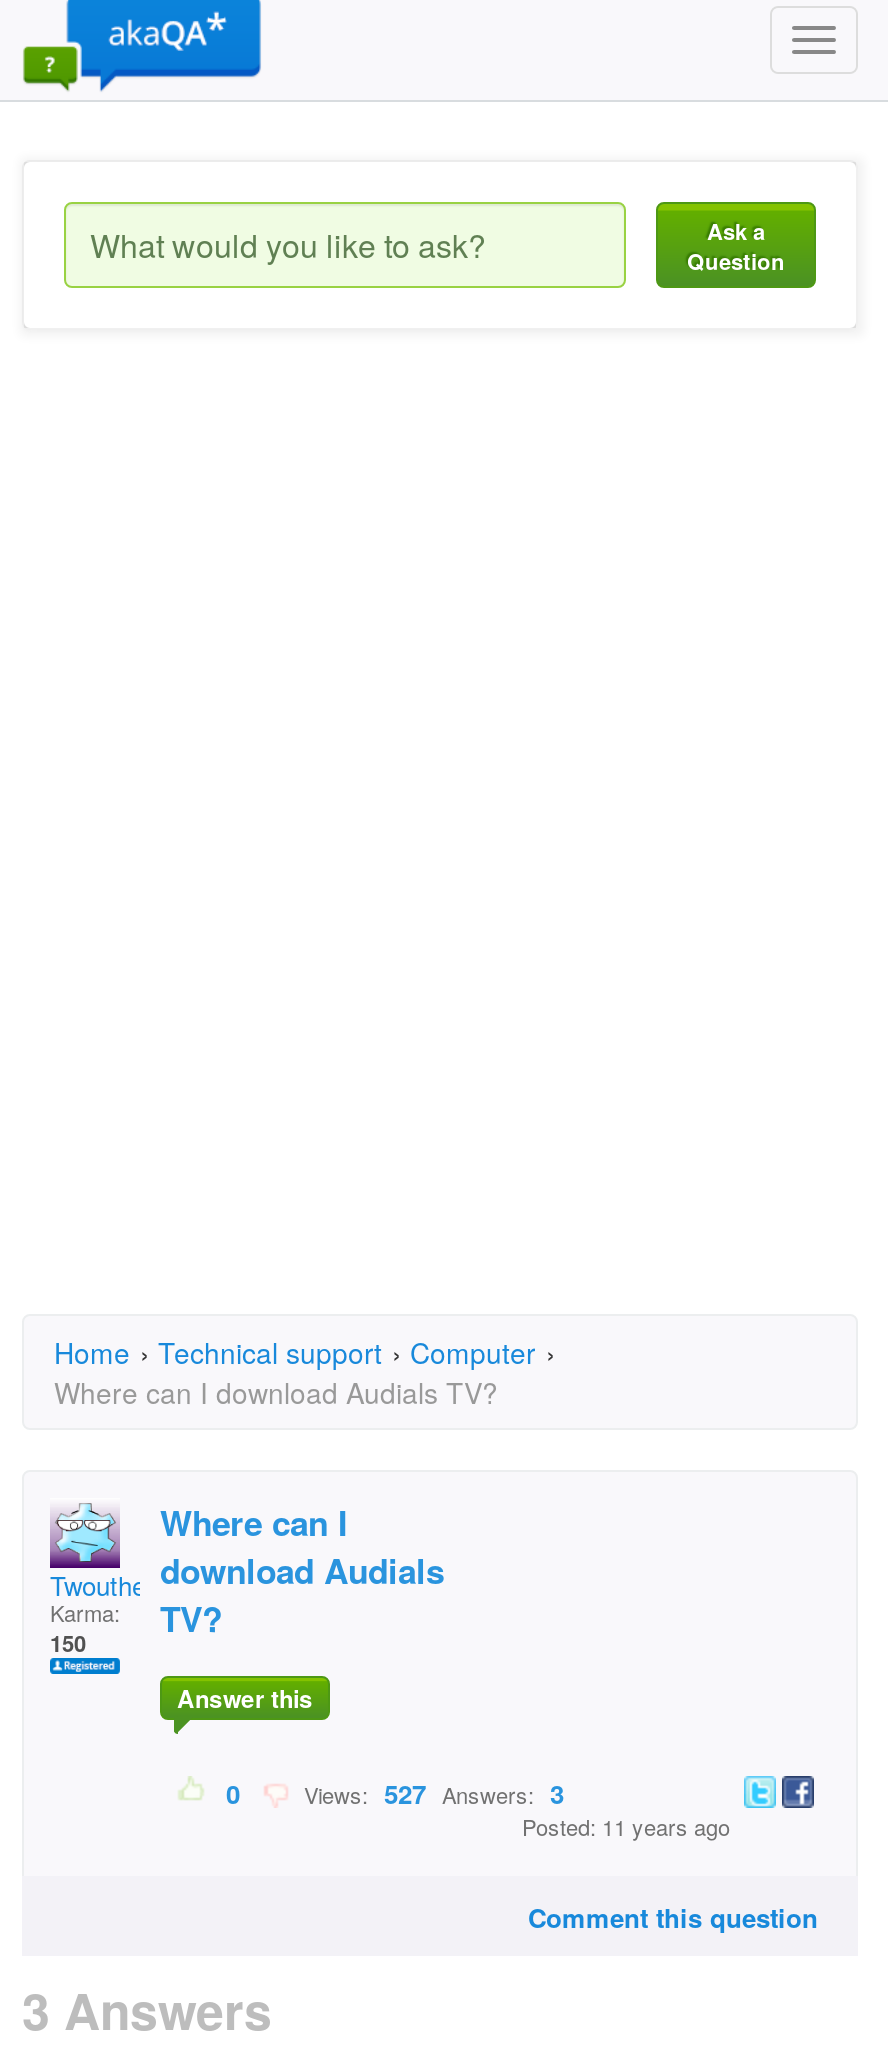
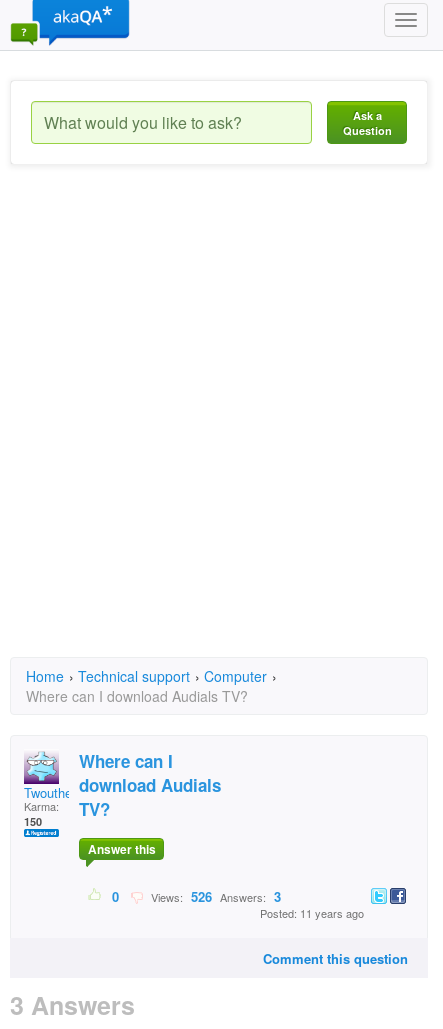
- Views: 527 Answers: 3
+ Views: 526 Answers: 3
